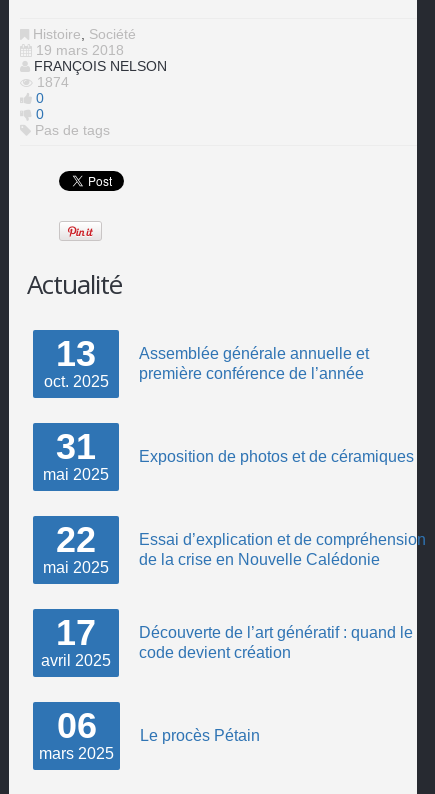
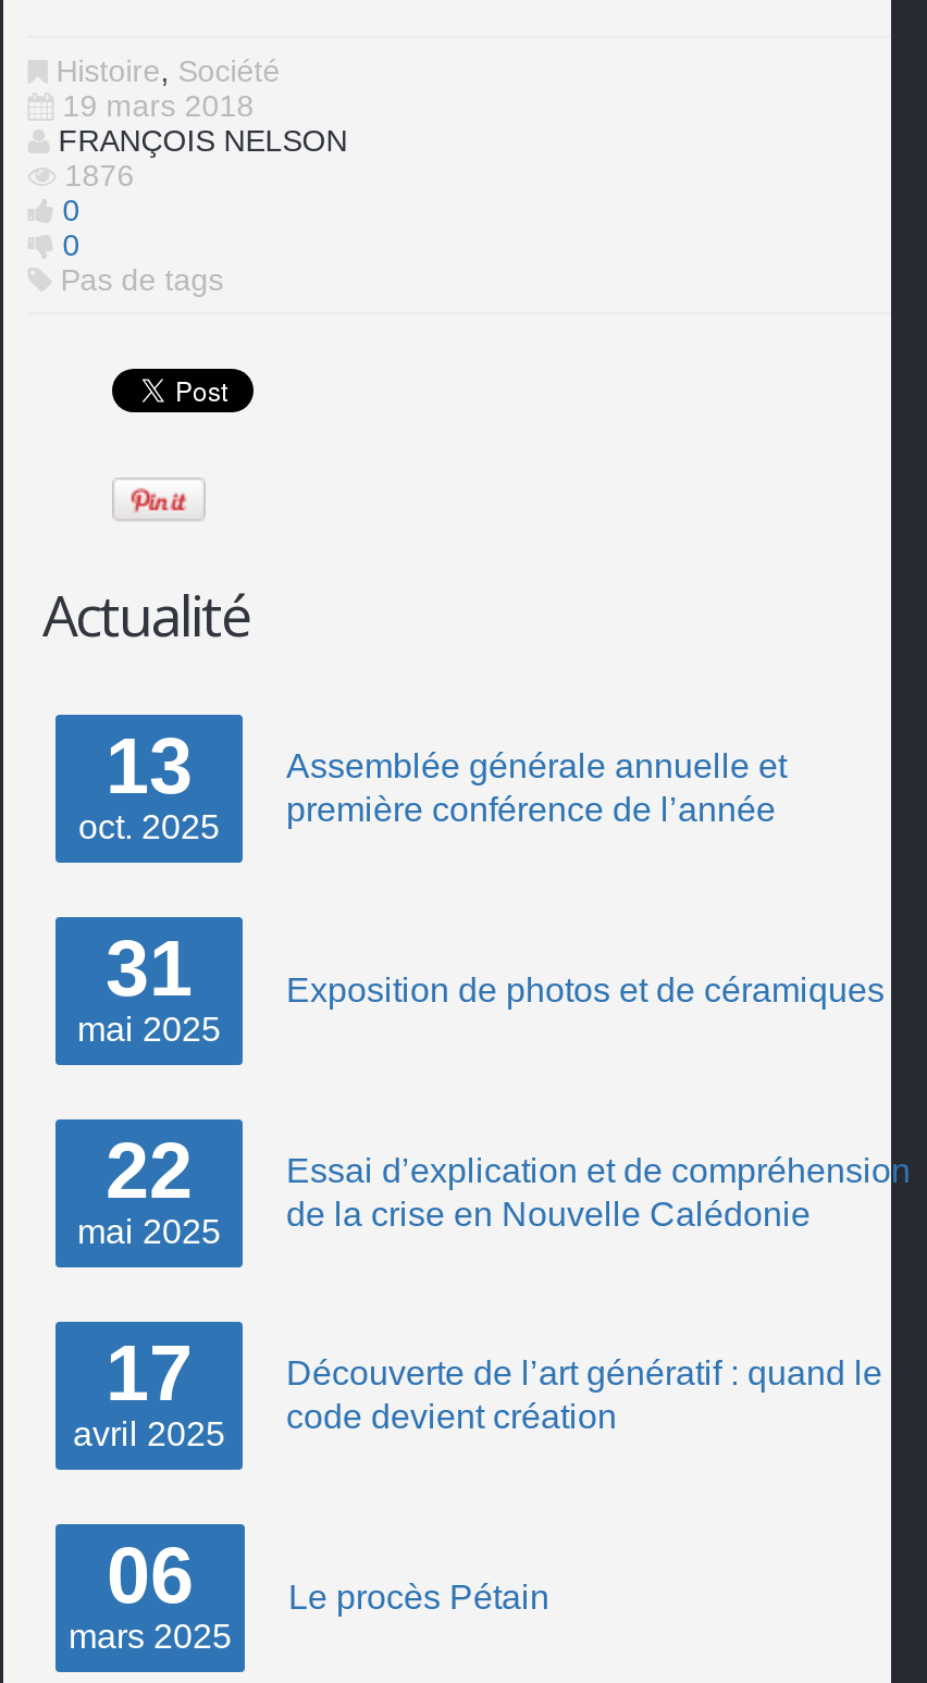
- 1874
+ 1876
